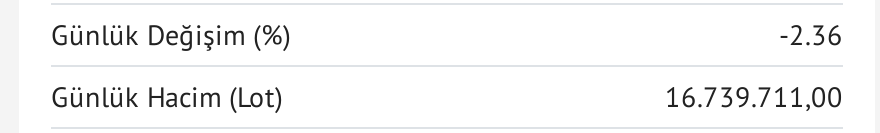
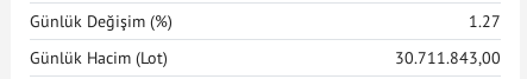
- -2.36
+ 1.27

- 16.739.711,00
+ 30.711.843,00
